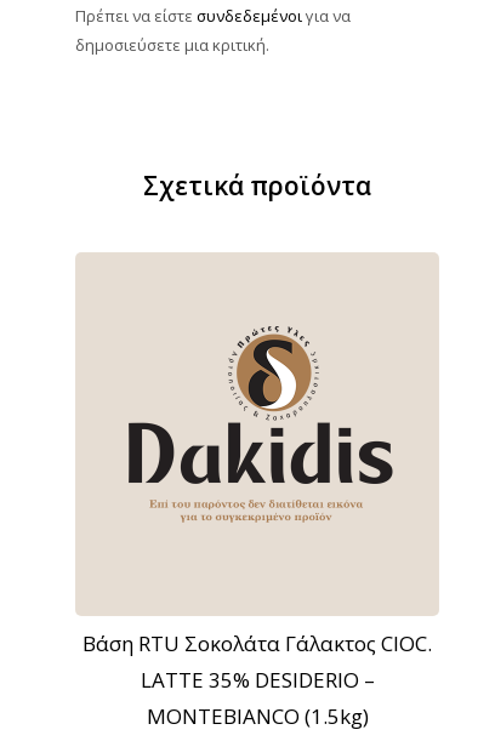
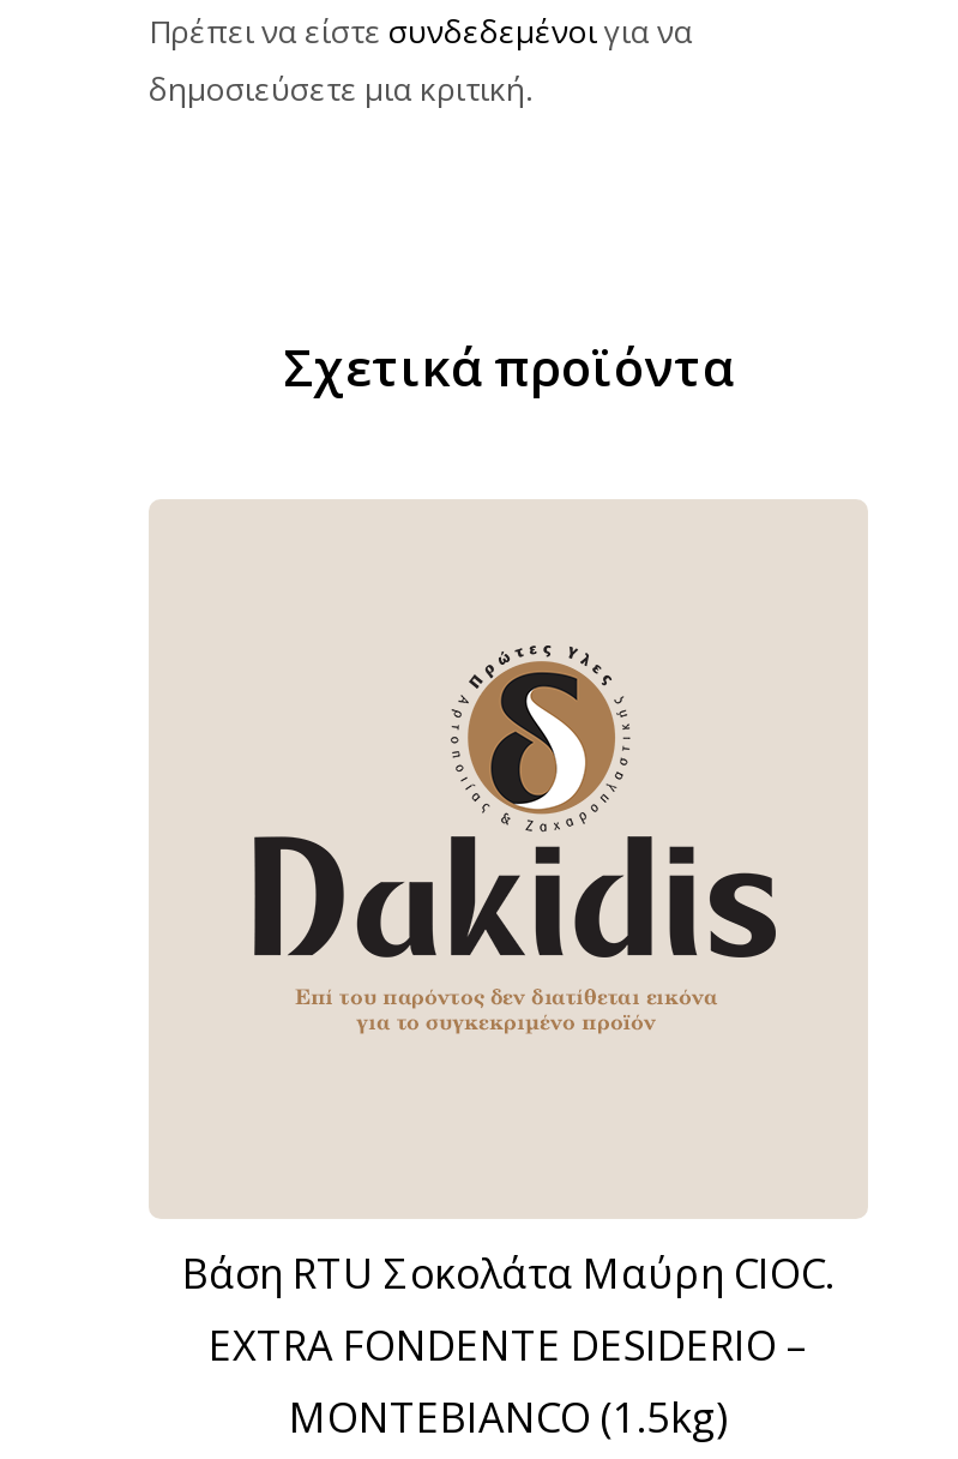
- Βάση RTU Σοκολάτα Γάλακτος CIOC.
+ Βάση RTU Σοκολάτα Μαύρη CIOC.

- LATTE 35% DESIDERIO –
+ EXTRA FONDENTE DESIDERIO –
